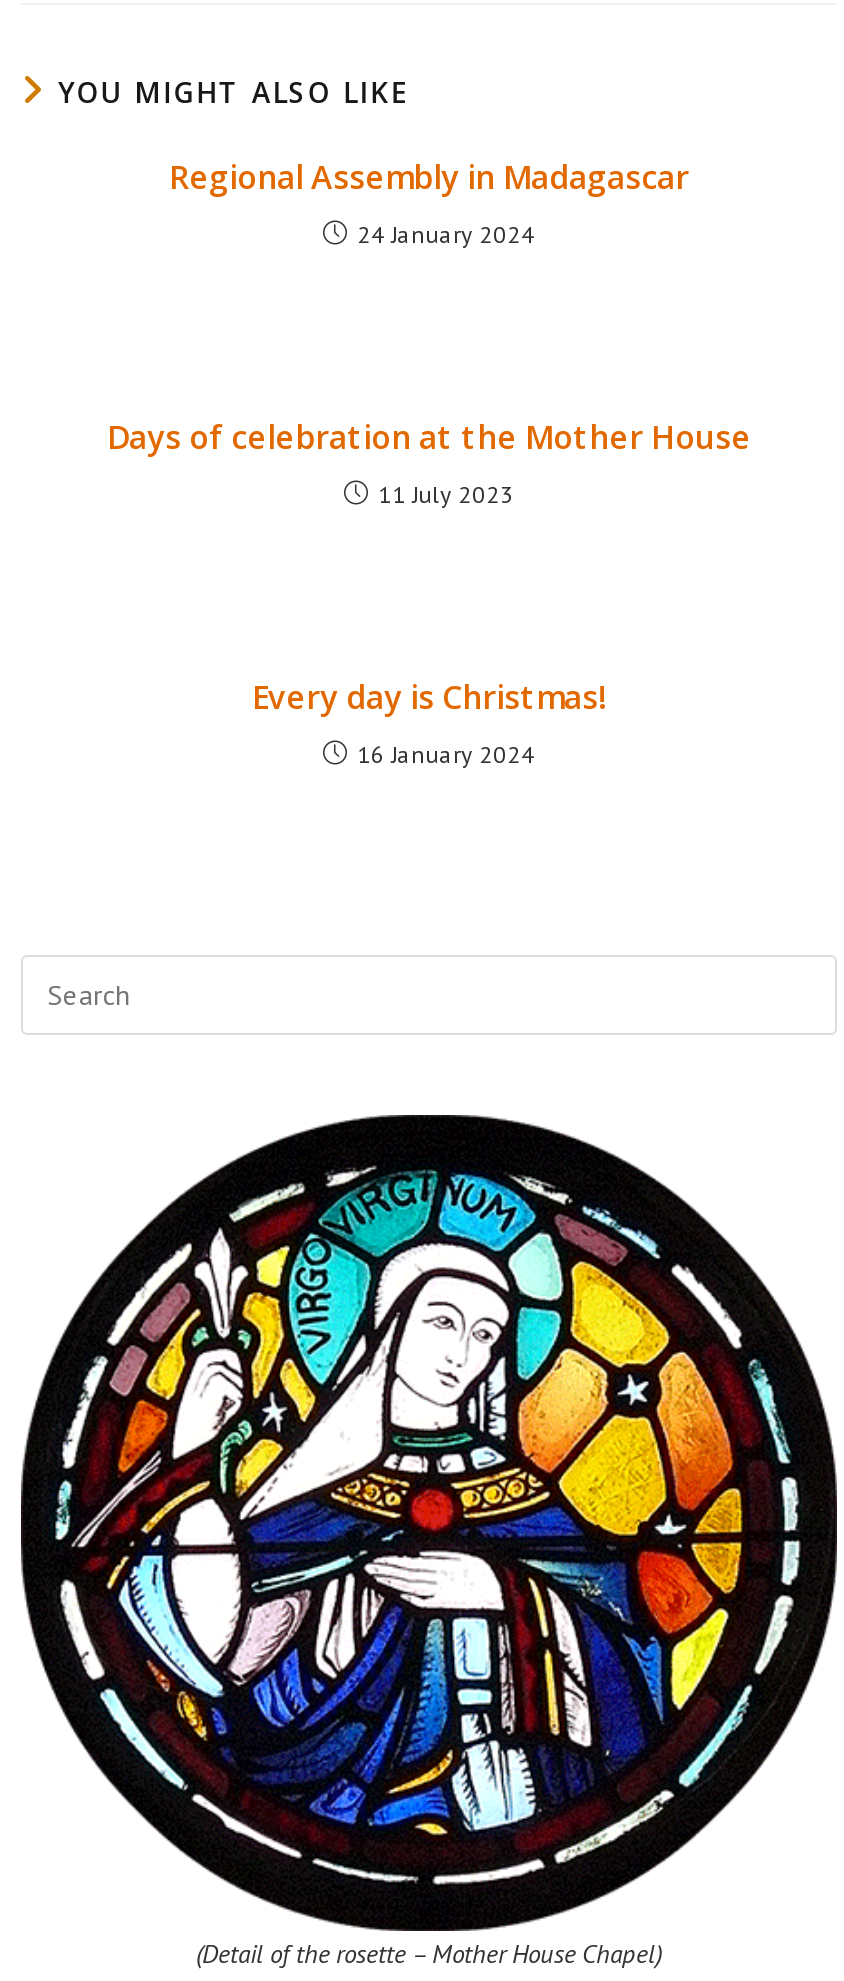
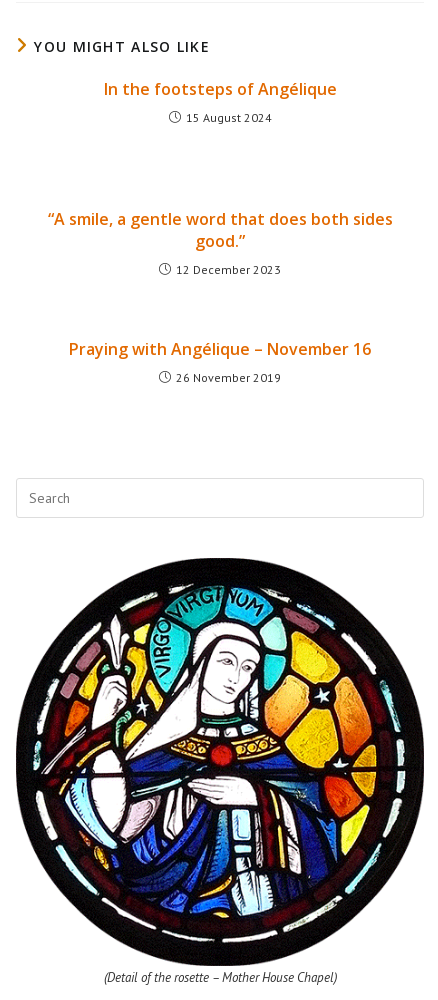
- Regional Assembly in Madagascar
+ In the footsteps of Angélique

- 24 January 2024
+ 15 August 2024

- Days of celebration at the Mother House
+ “A smile, a gentle word that does both sides
+ good.”

- 11 July 2023
+ 12 December 2023

- Every day is Christmas!
+ Praying with Angélique – November 16

- 16 January 2024
+ 26 November 2019
